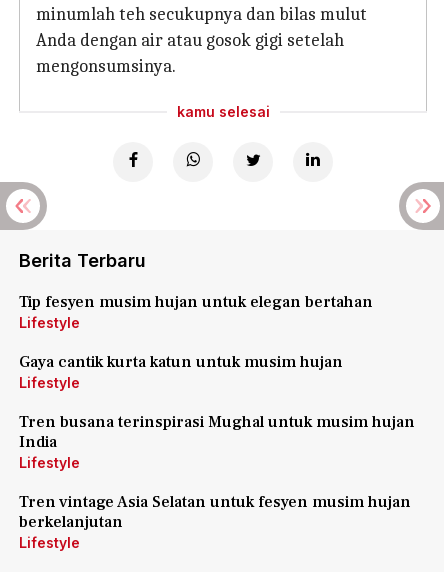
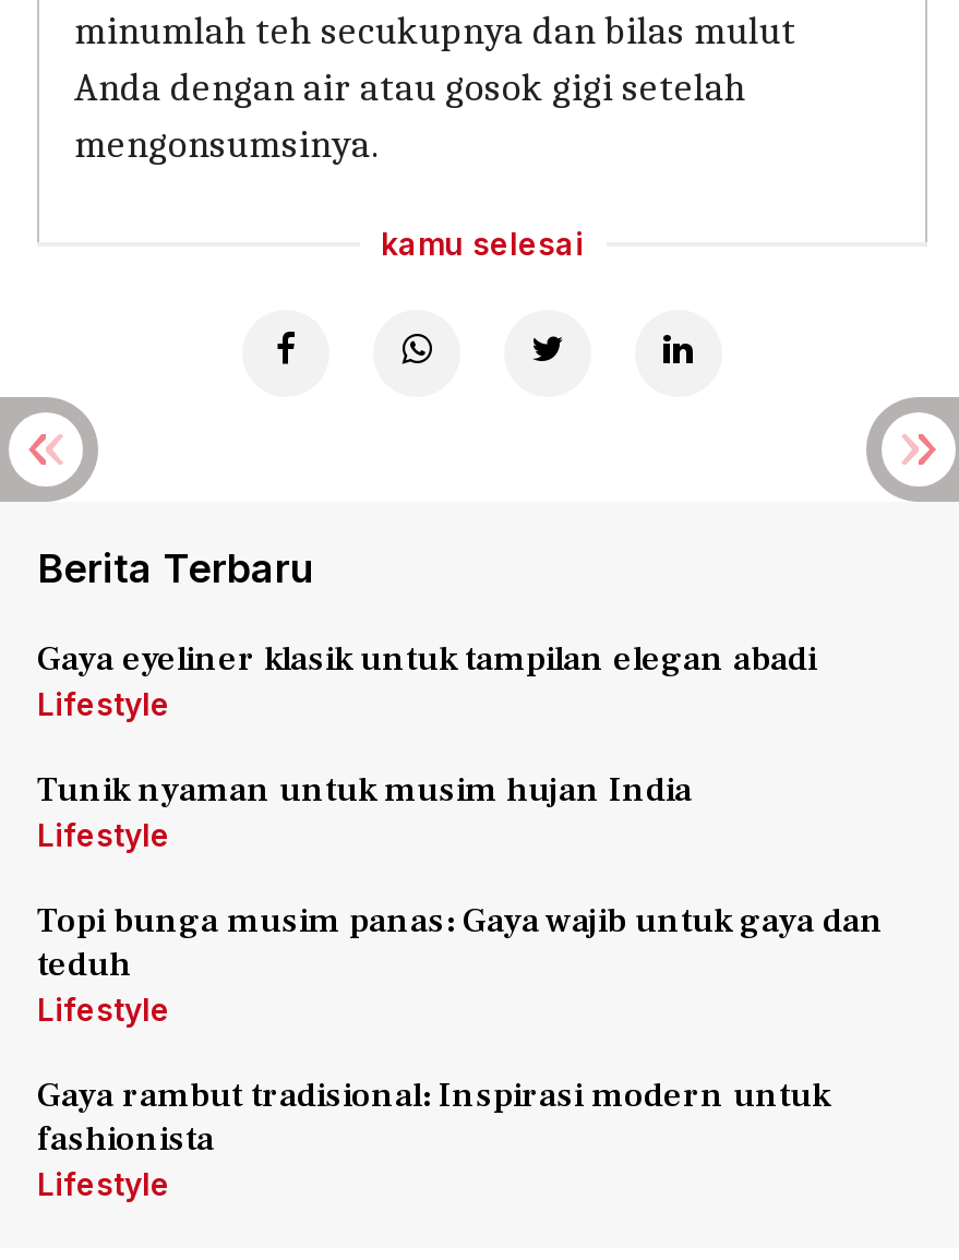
- Tip fesyen musim hujan untuk elegan bertahan
+ Gaya eyeliner klasik untuk tampilan elegan abadi

- Gaya cantik kurta katun untuk musim hujan
+ Tunik nyaman untuk musim hujan India

- Tren busana terinspirasi Mughal untuk musim hujan
- India
+ Topi bunga musim panas: Gaya wajib untuk gaya dan
+ teduh

- Tren vintage Asia Selatan untuk fesyen musim hujan
- berkelanjutan
+ Gaya rambut tradisional: Inspirasi modern untuk
+ fashionista
